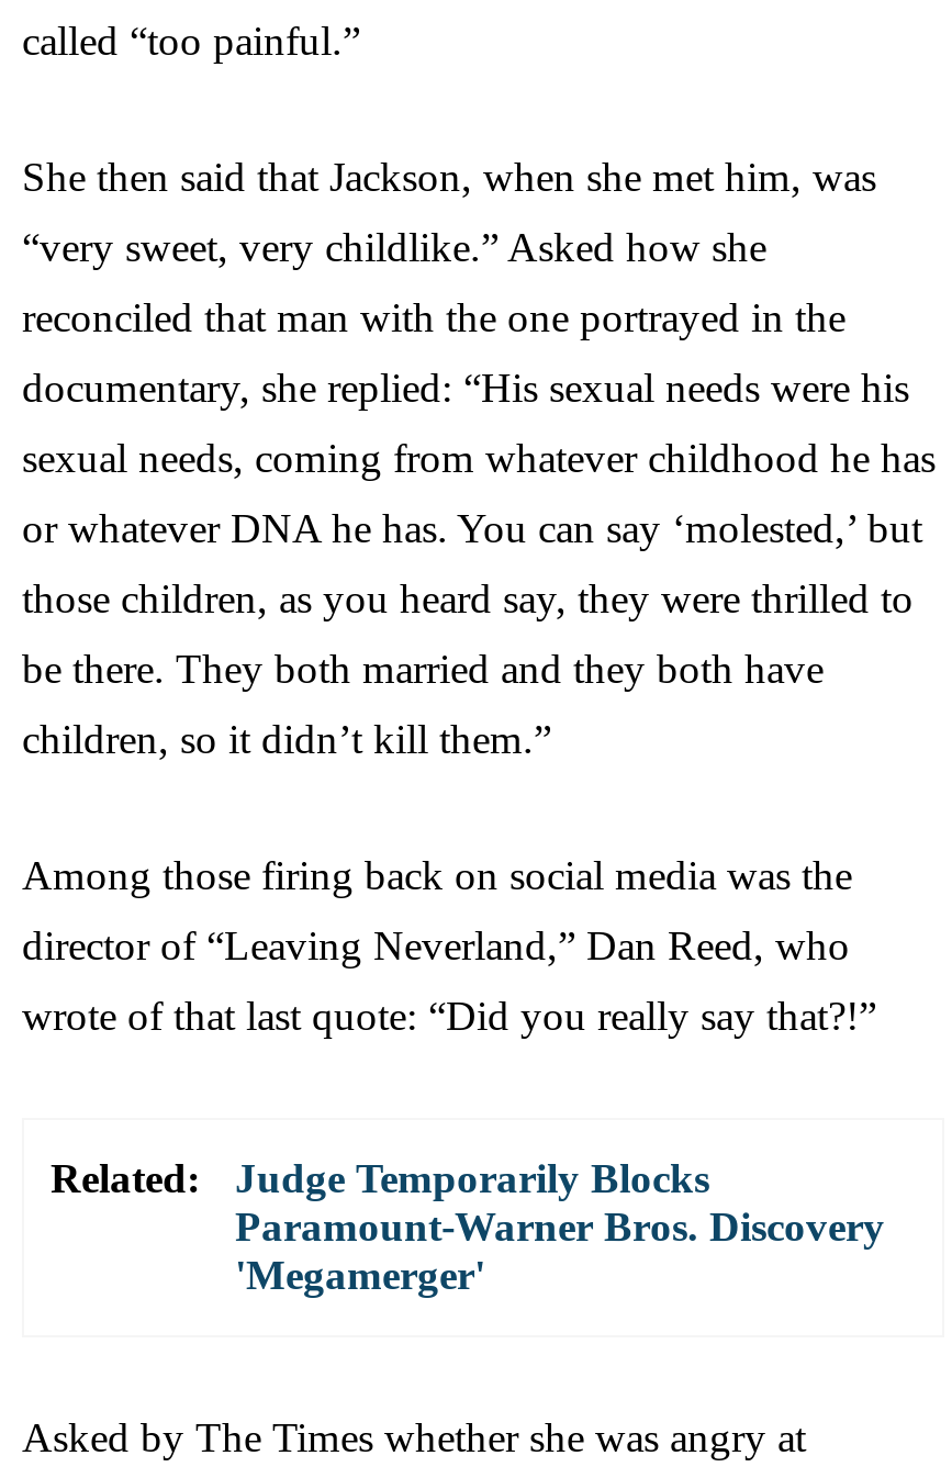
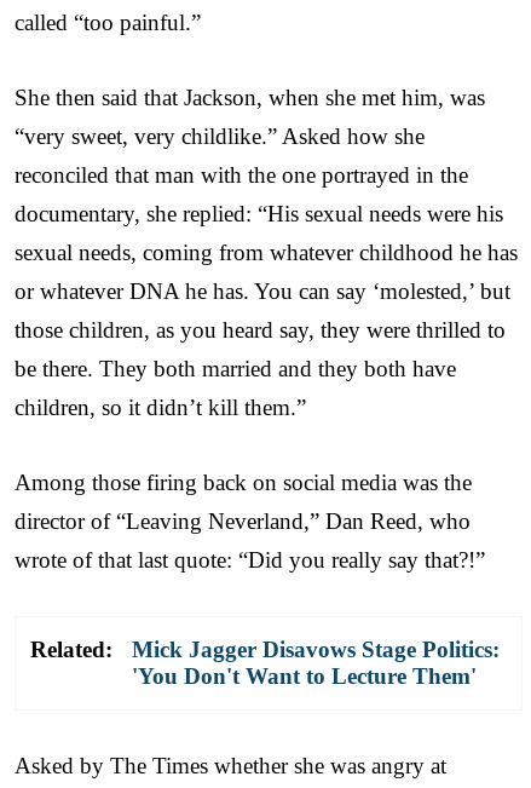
- Judge Temporarily Blocks
- Paramount-Warner Bros. Discovery
- 'Megamerger'
+ Mick Jagger Disavows Stage Politics:
+ 'You Don't Want to Lecture Them'
